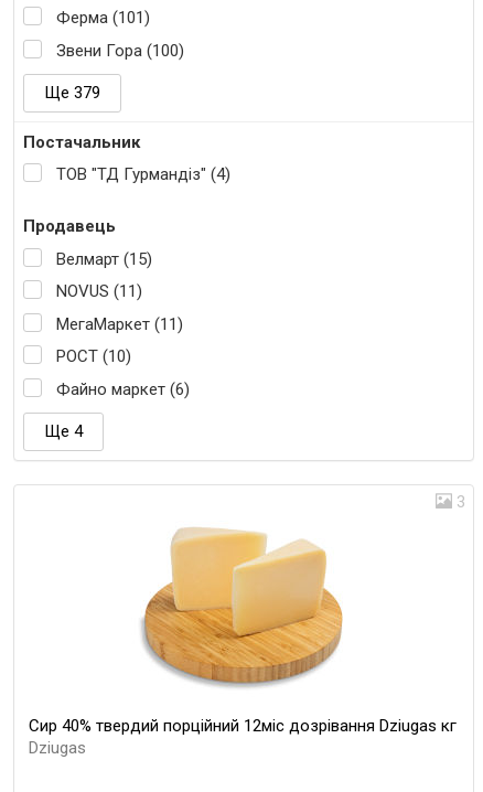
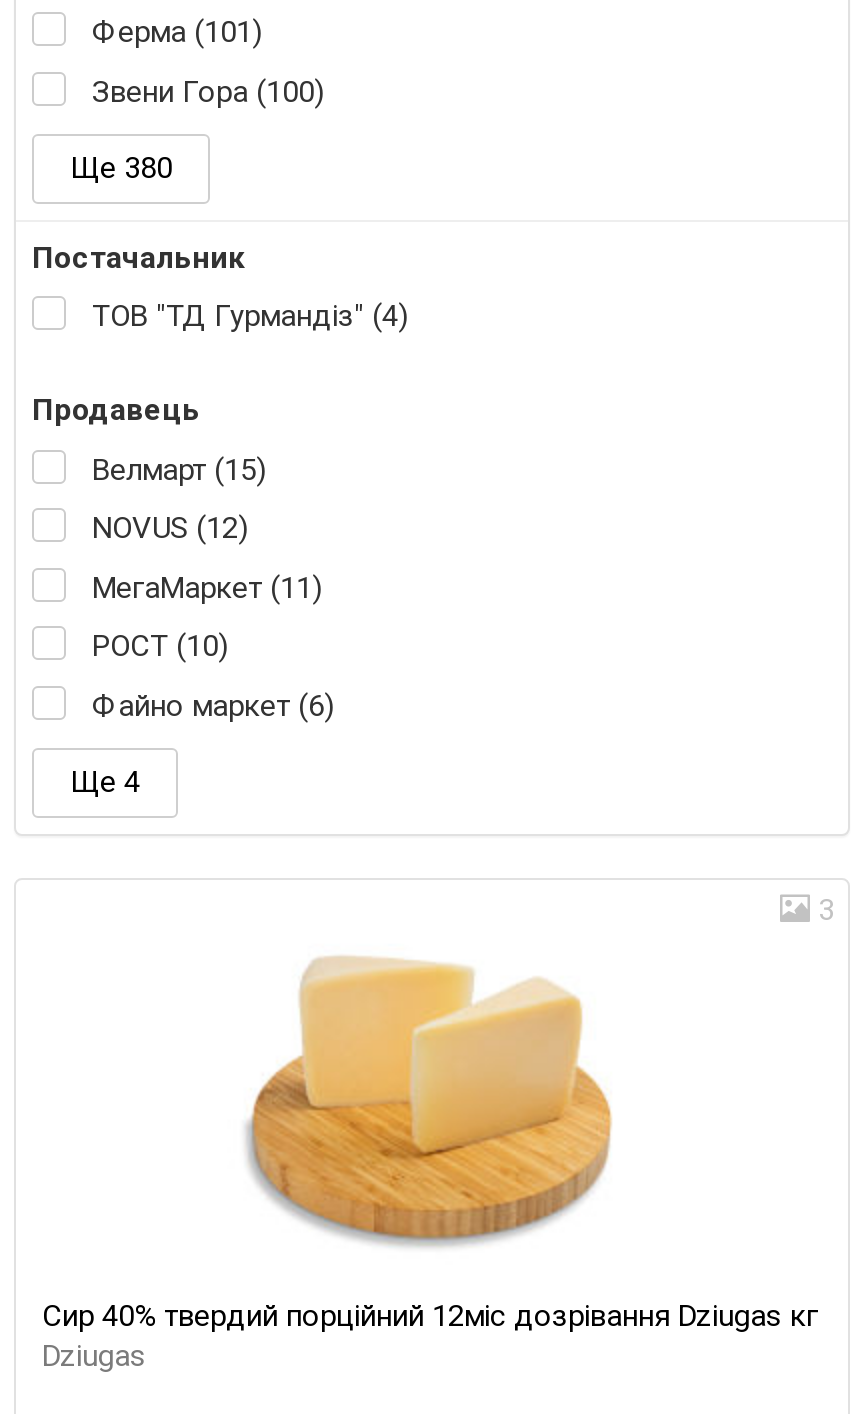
- Ще 379
+ Ще 380

- NOVUS (11)
+ NOVUS (12)
